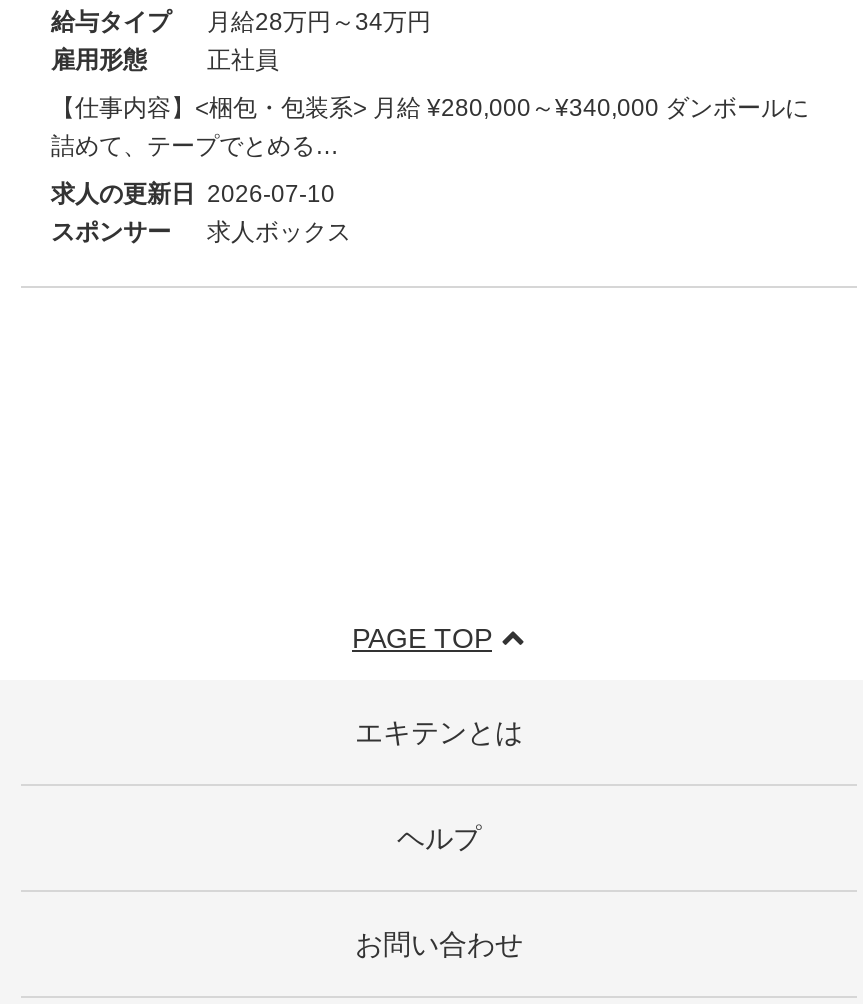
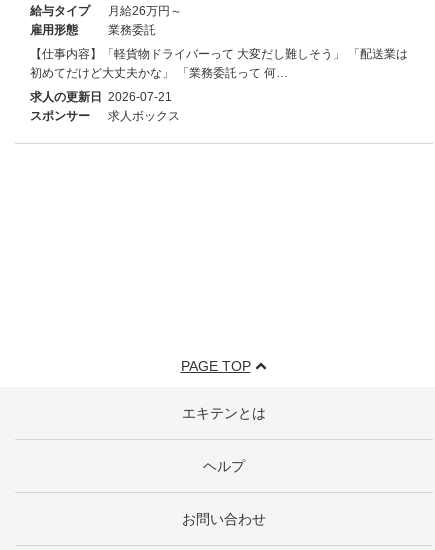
- 月給28万円～34万円
+ 月給26万円～

- 正社員
+ 業務委託

- 【仕事内容】<梱包・包装系> 月給 ¥280,000～¥340,000 ダンボールに
- 詰めて、テープでとめる…
+ 【仕事内容】「軽貨物ドライバーって 大変だし難しそう」 「配送業は
+ 初めてだけど大丈夫かな」 「業務委託って 何…

- 求人の更新日 2026-07-10
+ 求人の更新日 2026-07-21
